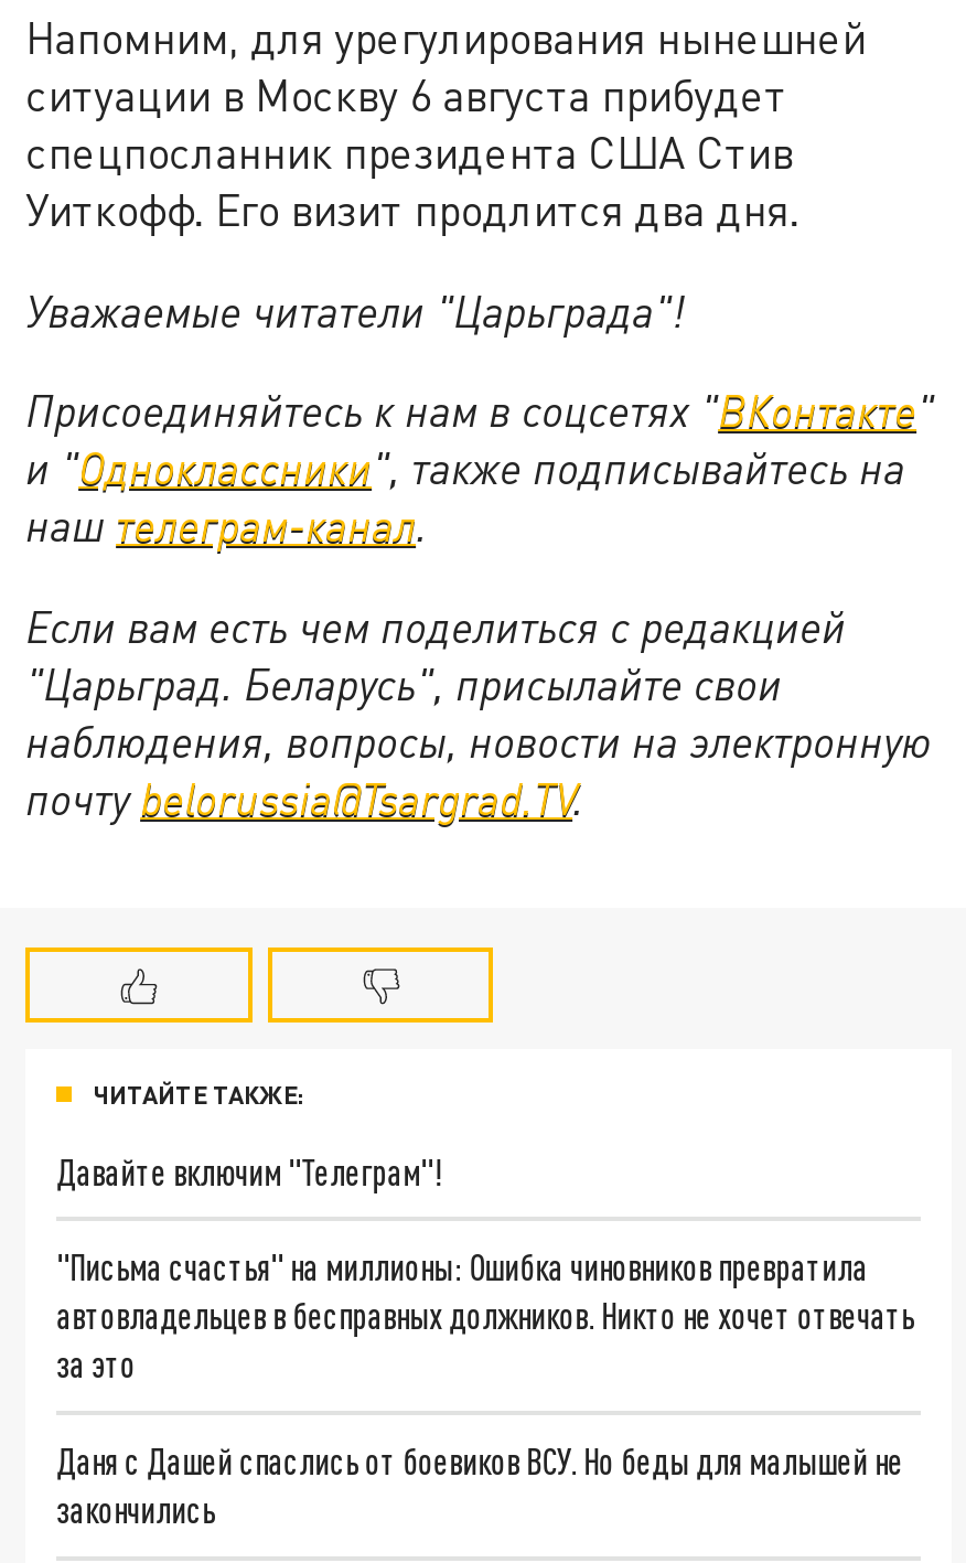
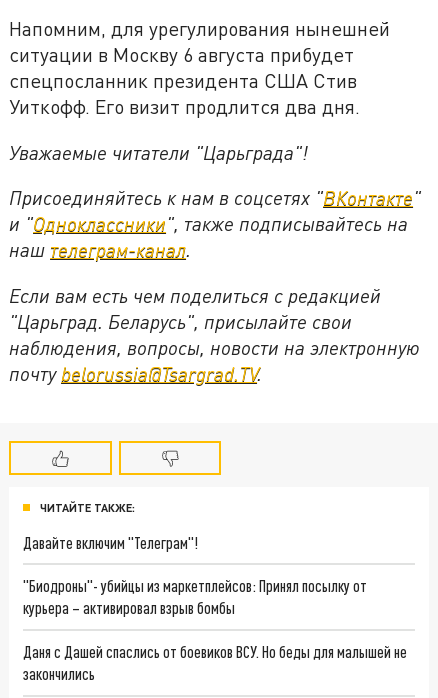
- "Письма счастья" на миллионы: Ошибка чиновников превратила
- автовладельцев в бесправных должников. Никто не хочет отвечать
- за это
+ "Биодроны"- убийцы из маркетплейсов: Принял посылку от
+ курьера – активировал взрыв бомбы
